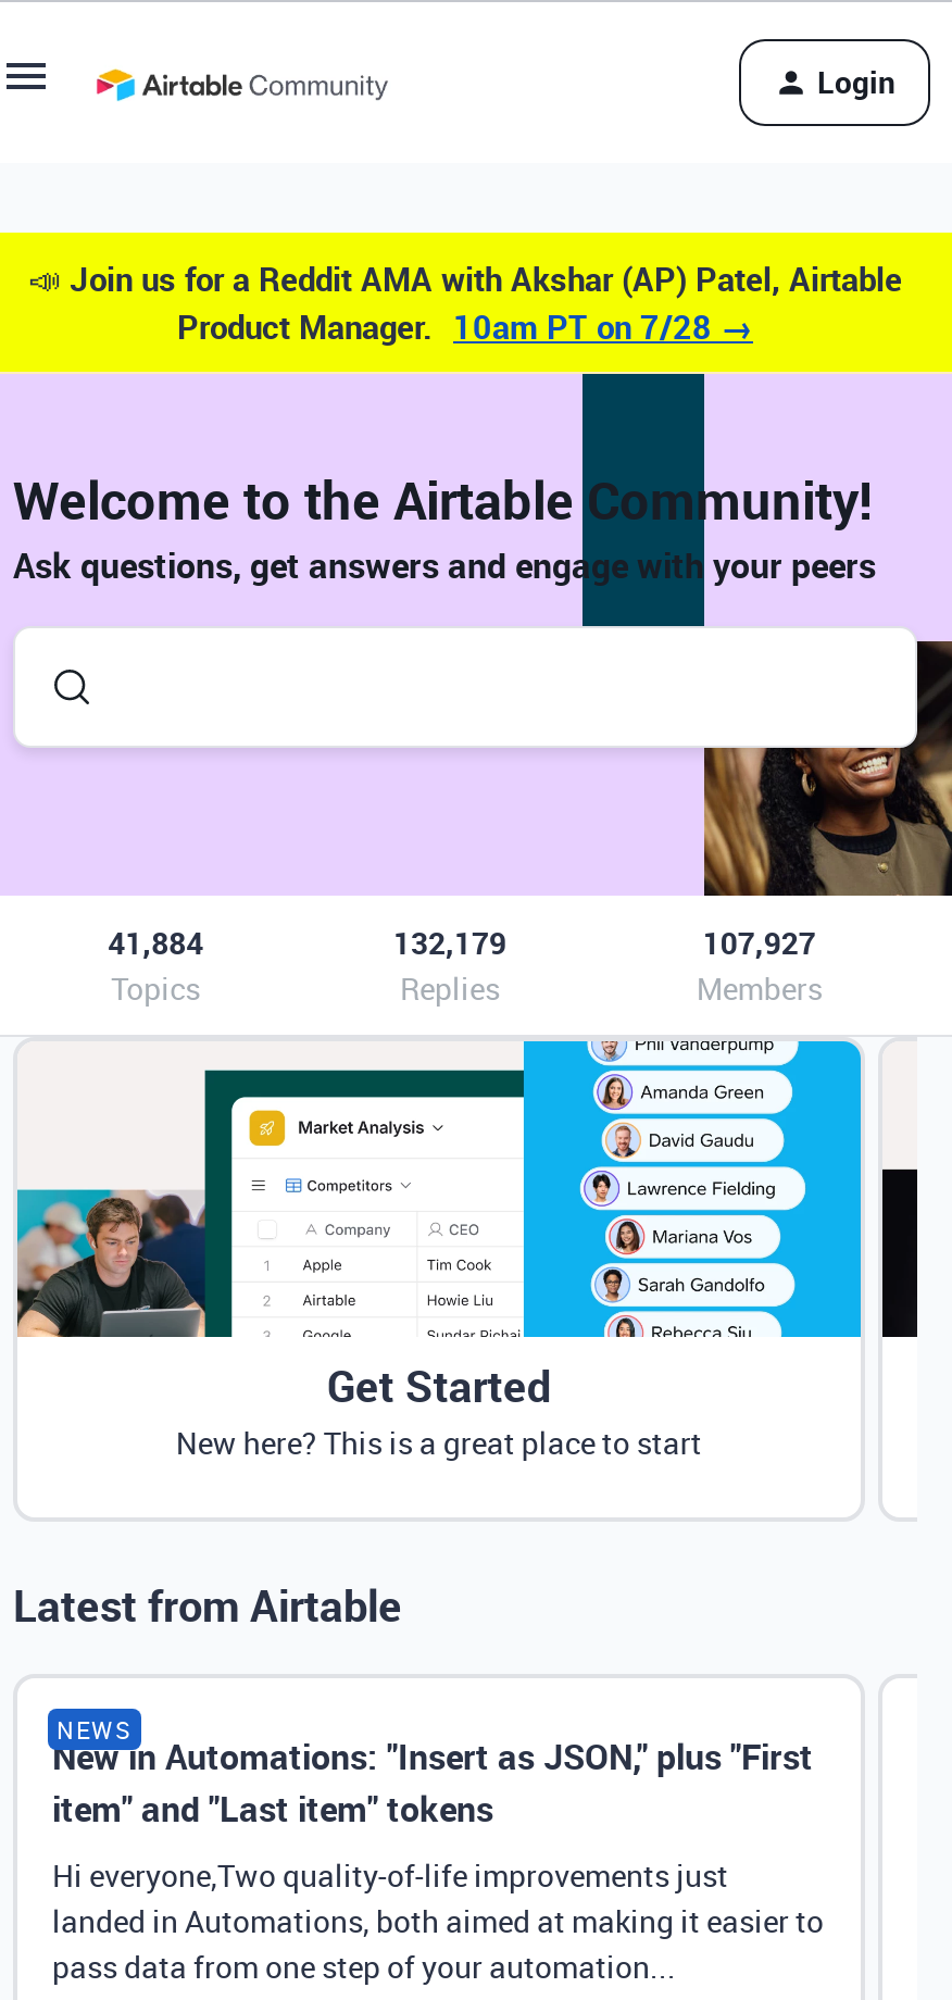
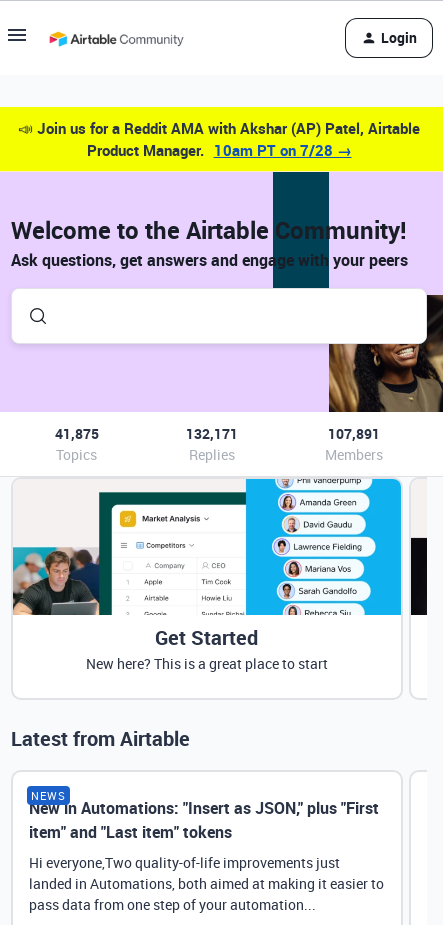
- 41,884
+ 41,875

- 132,179
+ 132,171

- 107,927
+ 107,891
